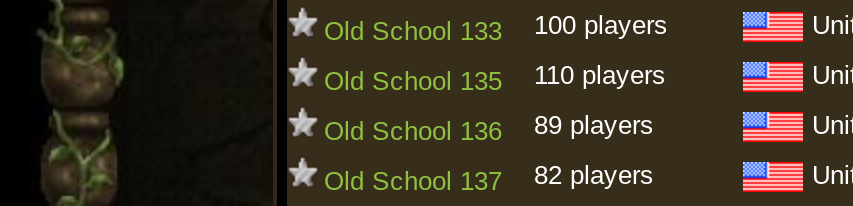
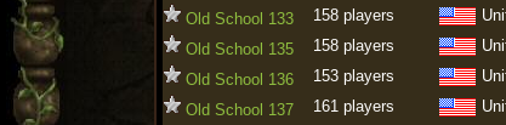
- Old School 133 100 players
+ Old School 133 158 players

- Old School 135 110 players
+ Old School 135 158 players

- Old School 136 89 players
+ Old School 136 153 players

- Old School 137 82 players
+ Old School 137 161 players
